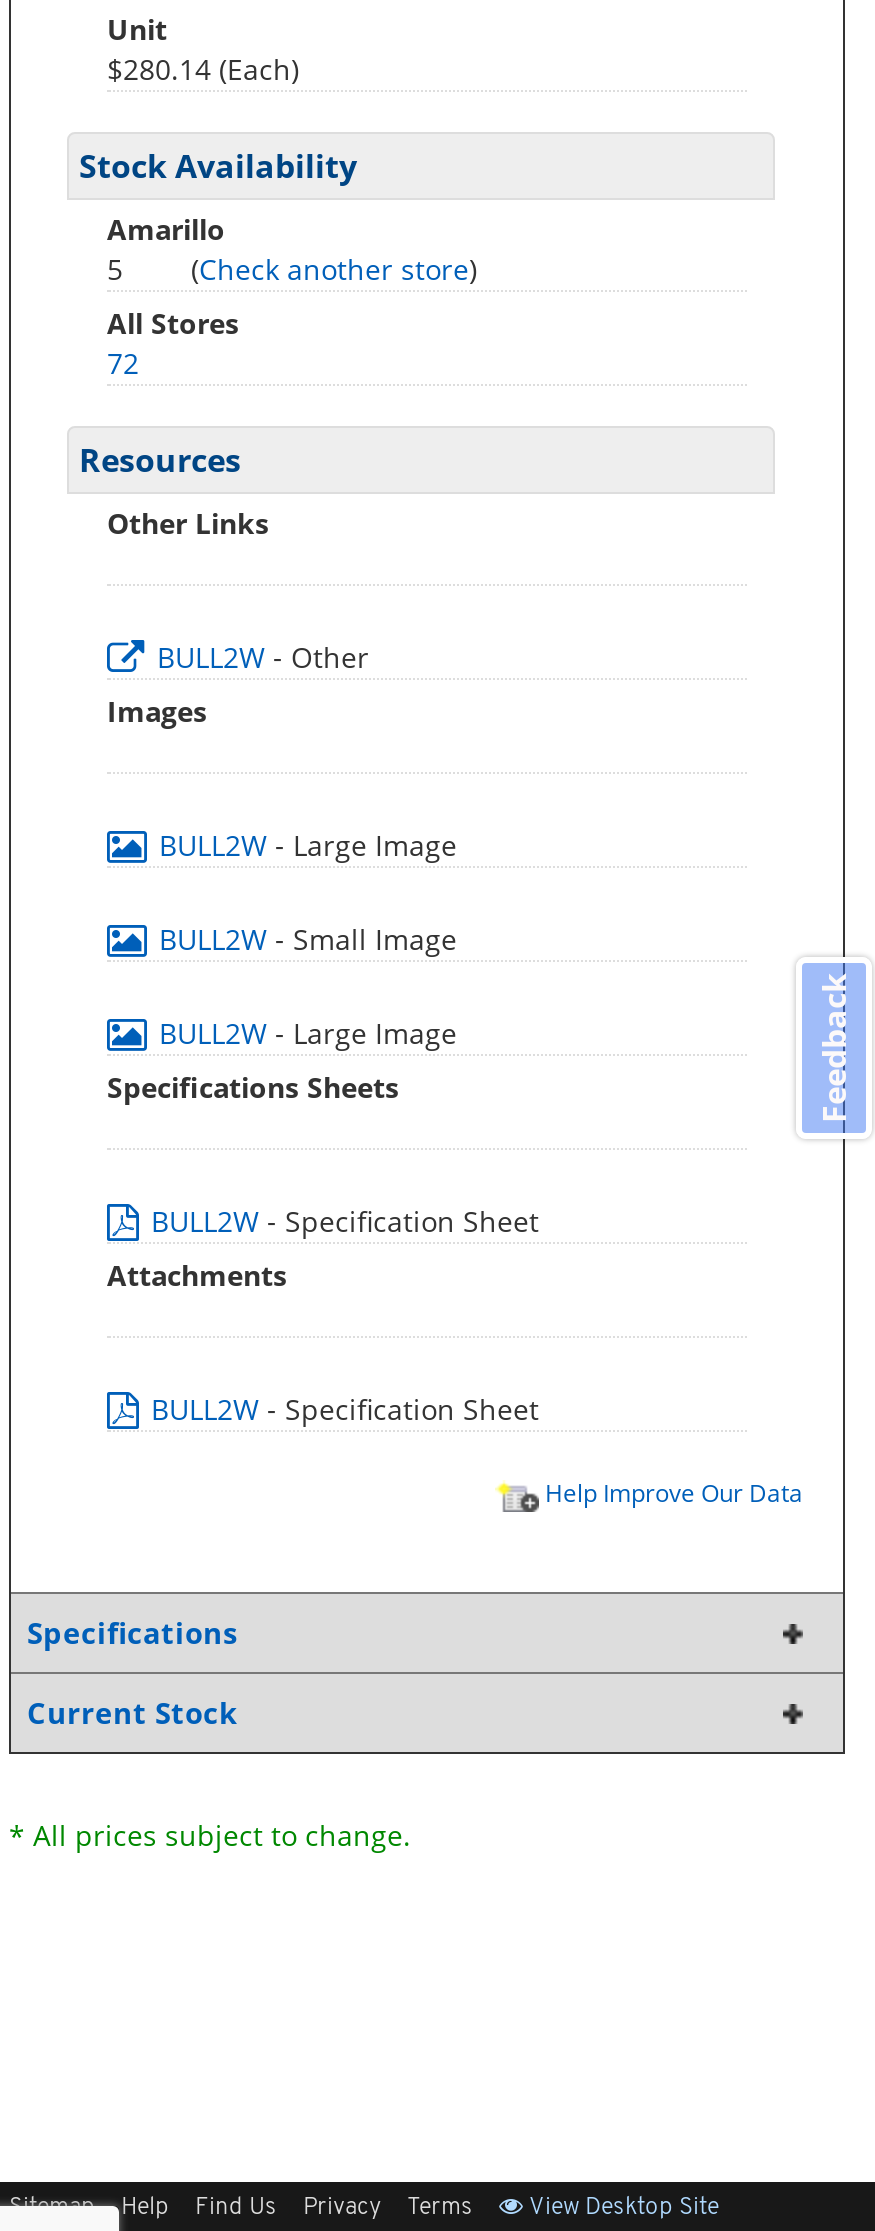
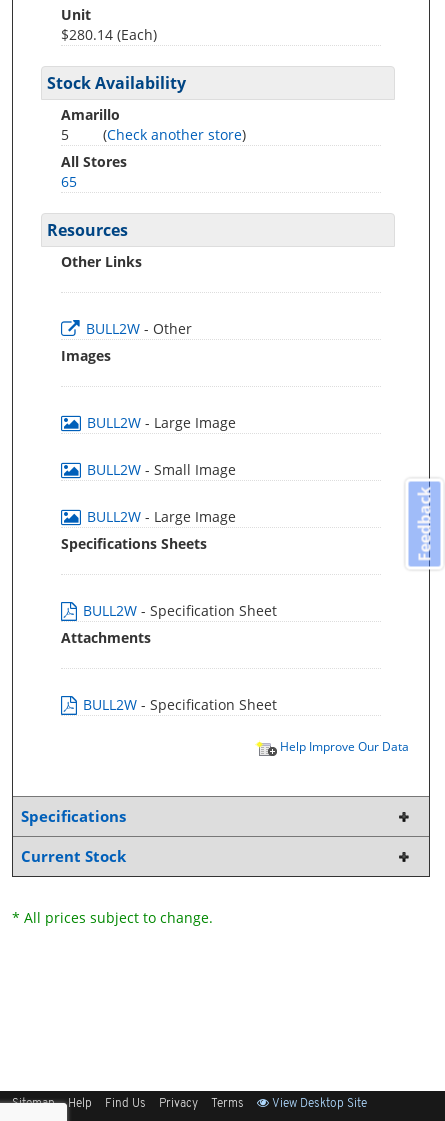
- 72
+ 65
